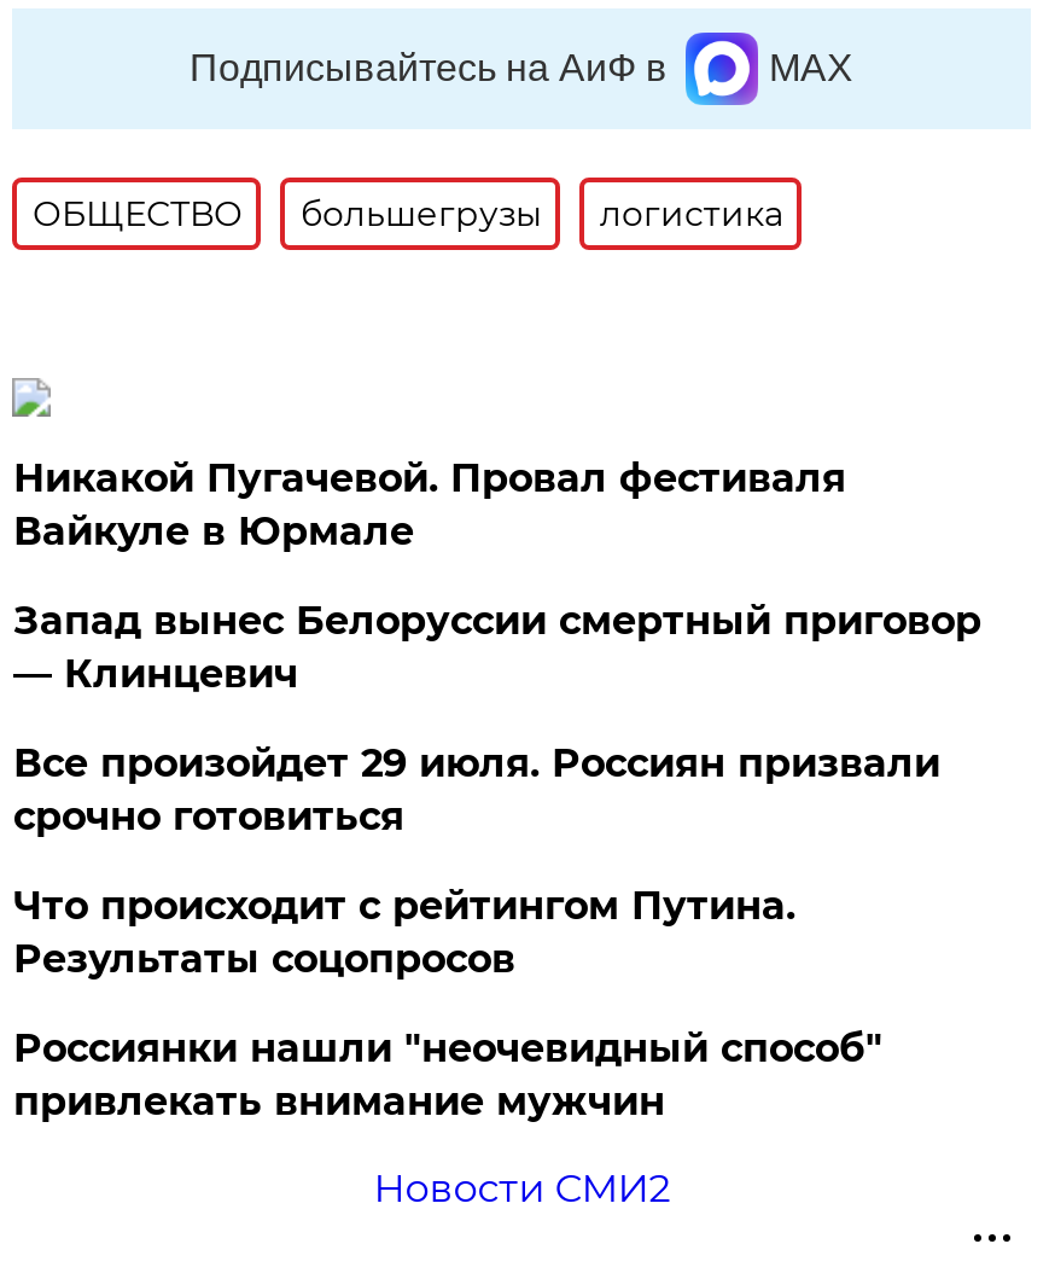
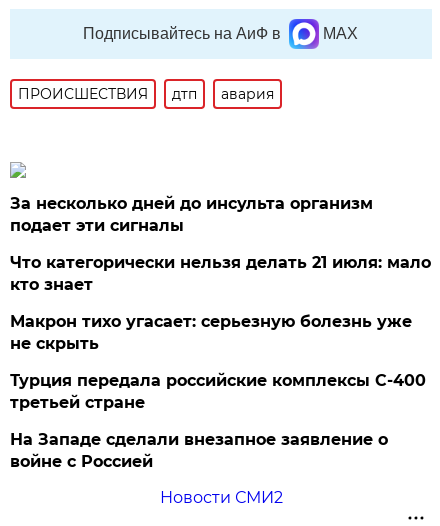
- ОБЩЕСТВО
- большегрузы
- логистика
+ ПРОИСШЕСТВИЯ
+ дтп
+ авария

- Никакой Пугачевой. Провал фестиваля
- Вайкуле в Юрмале
+ За несколько дней до инсульта организм
+ подает эти сигналы

- Запад вынес Белоруссии смертный приговор
- — Клинцевич
+ Что категорически нельзя делать 21 июля: мало
+ кто знает

- Все произойдет 29 июля. Россиян призвали
- срочно готовиться
+ Макрон тихо угасает: серьезную болезнь уже
+ не скрыть

- Что происходит с рейтингом Путина.
- Результаты соцопросов
+ Турция передала российские комплексы С-400
+ третьей стране

- Россиянки нашли "неочевидный способ"
- привлекать внимание мужчин
+ На Западе сделали внезапное заявление о
+ войне с Россией
